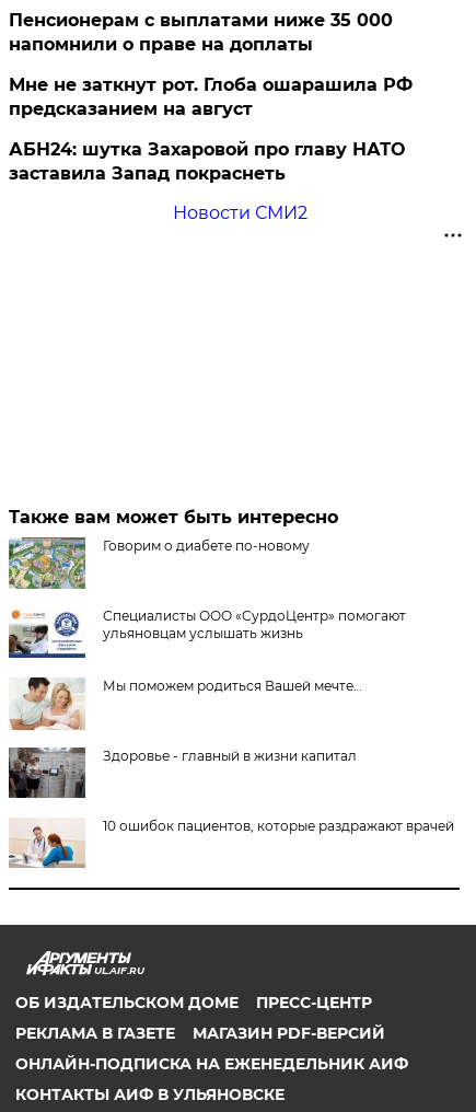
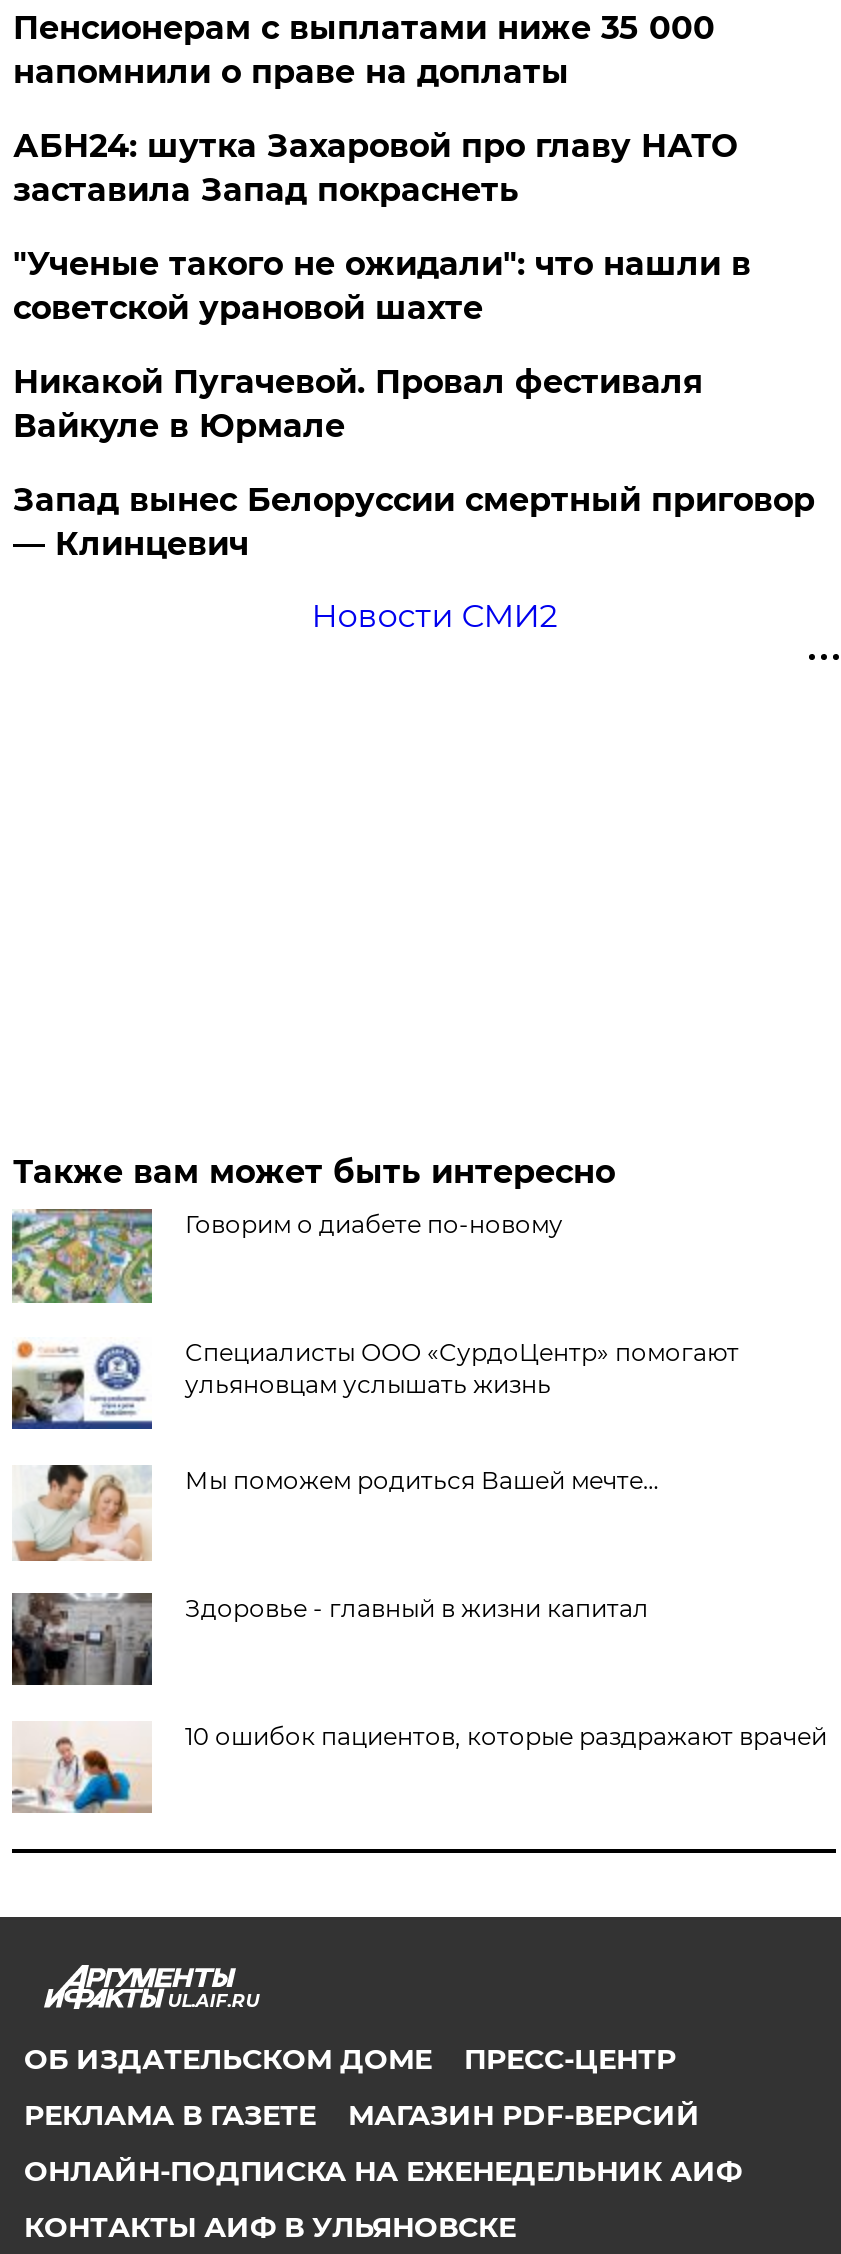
- Мне не заткнут рот. Глоба ошарашила РФ
- предсказанием на август

moved up: АБН24: шутка Захаровой про главу НАТО | заставила Запад покраснеть

+ "Ученые такого не ожидали": что нашли в
+ советской урановой шахте
+ Никакой Пугачевой. Провал фестиваля
+ Вайкуле в Юрмале
+ Запад вынес Белоруссии смертный приговор
+ — Клинцевич
